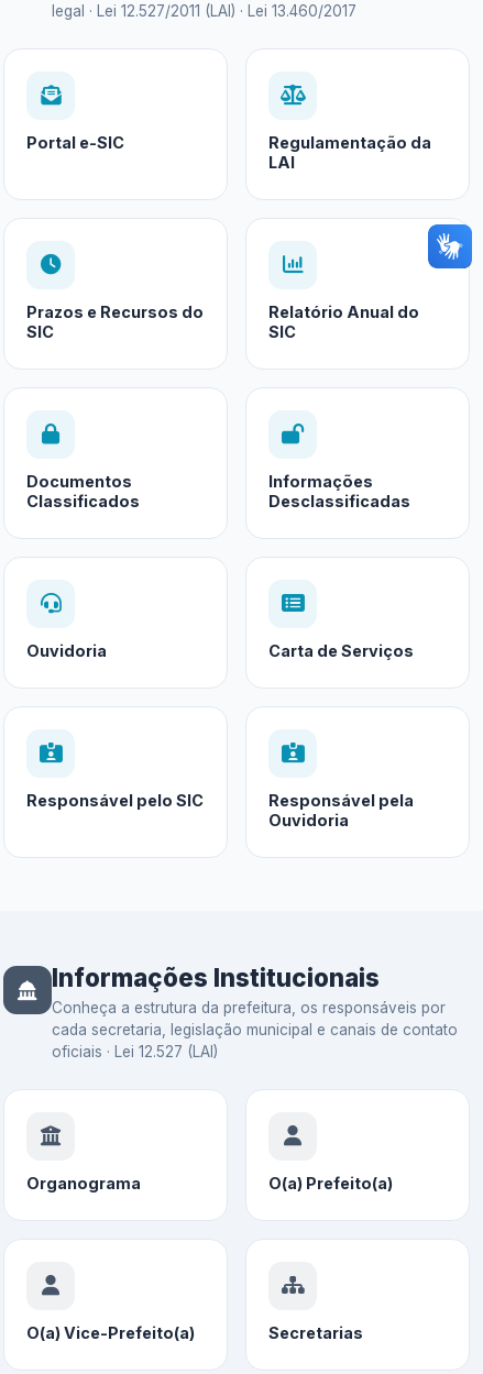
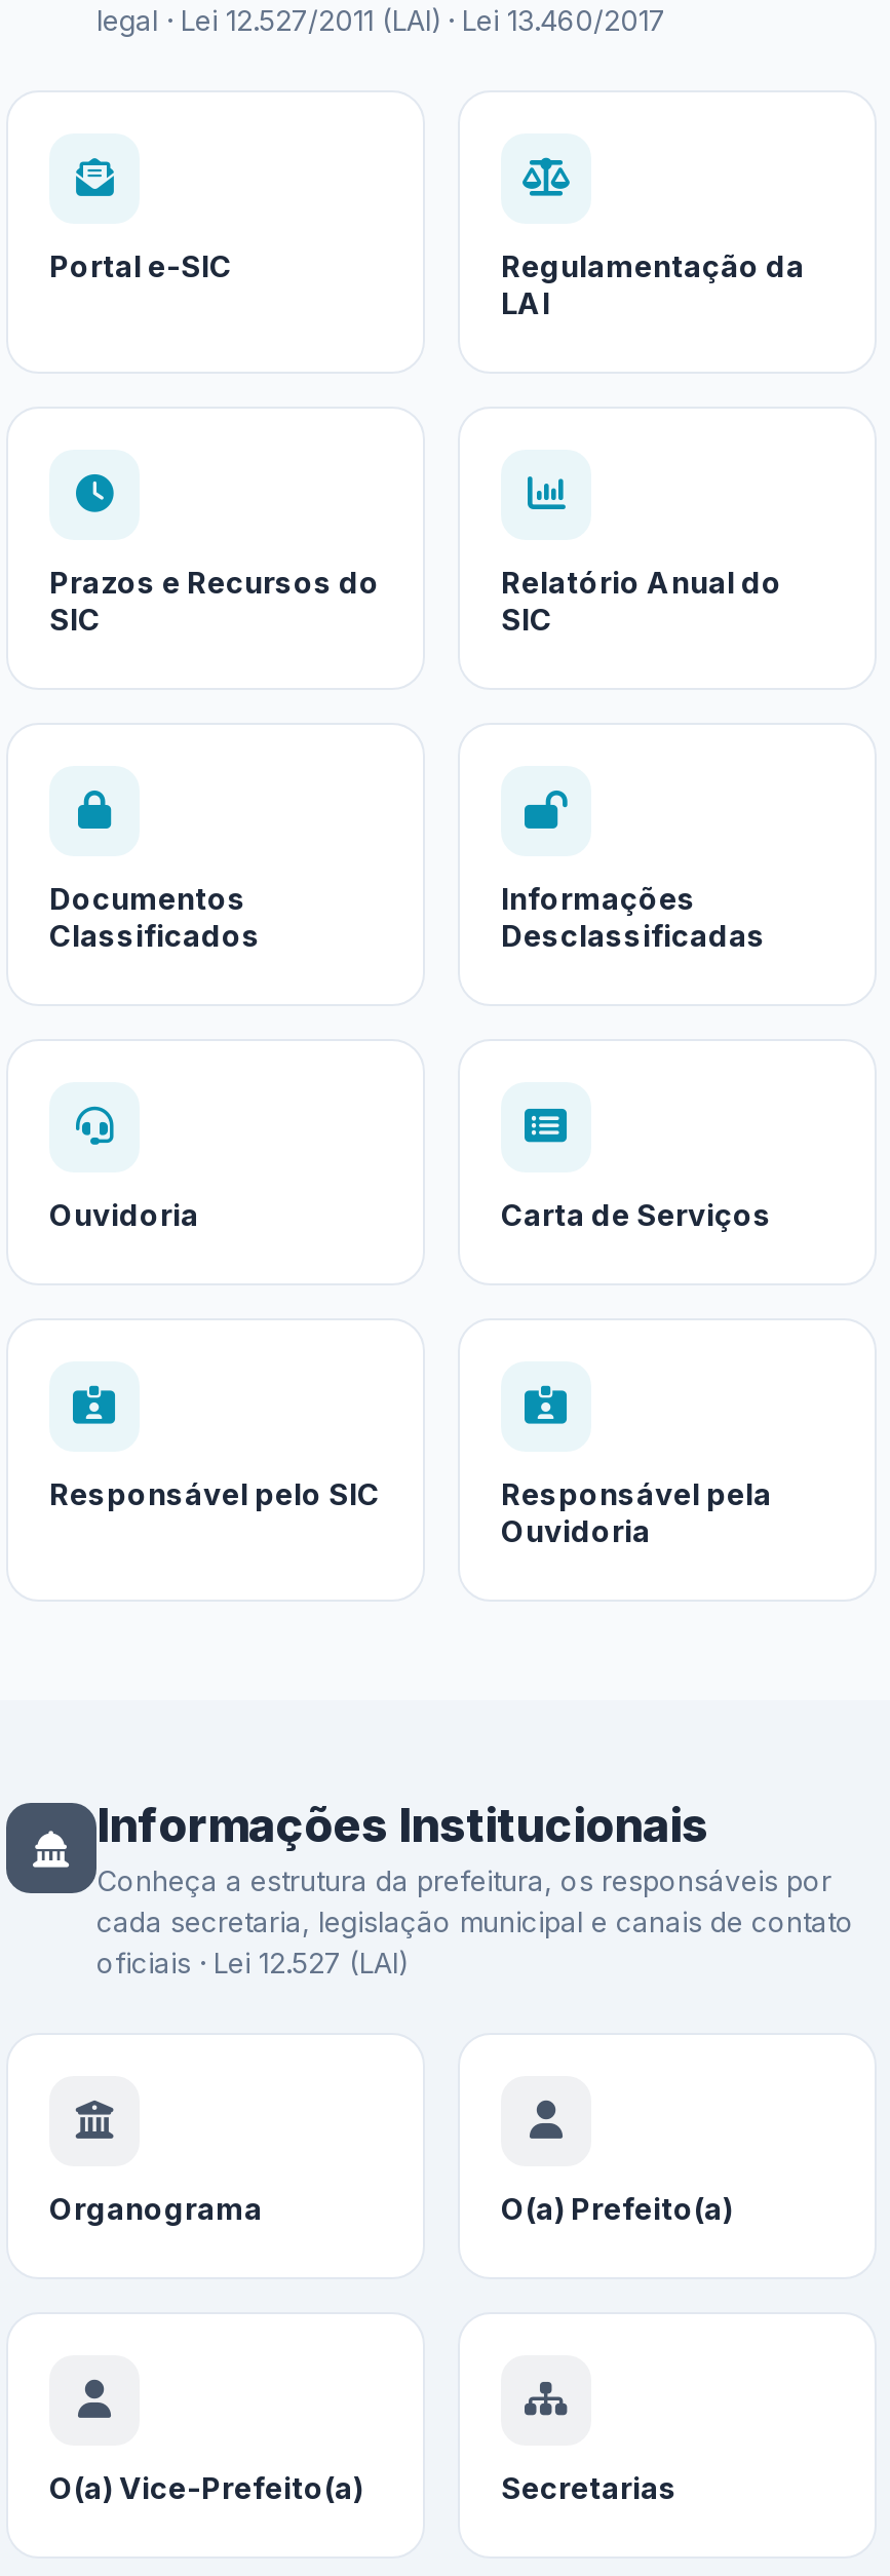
- [image]
